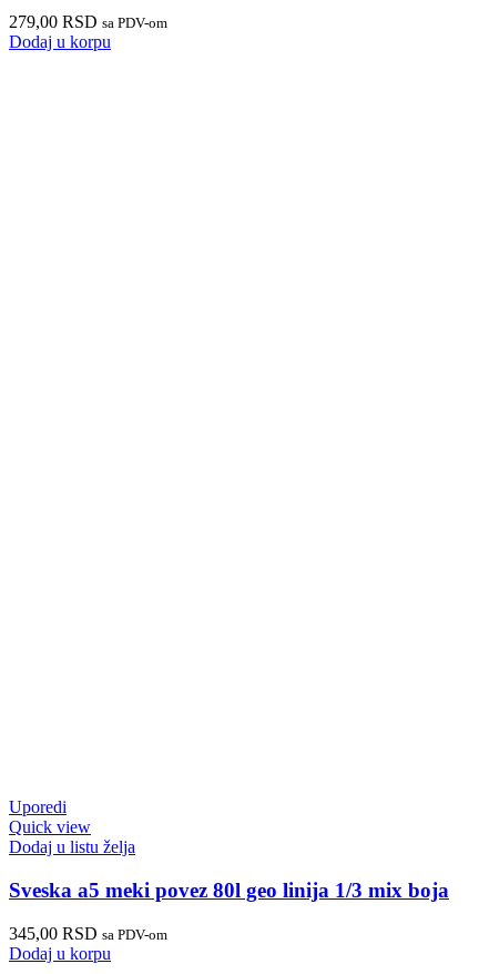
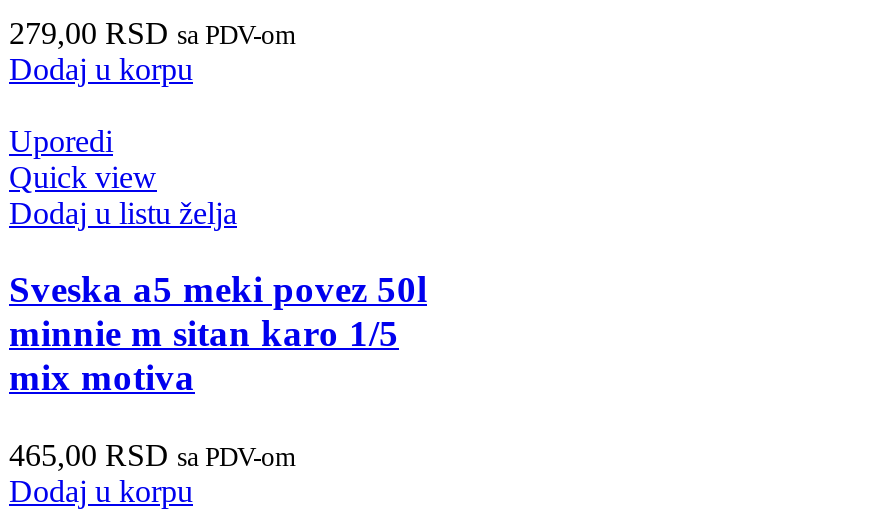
moved up: Uporedi | Quick view | Dodaj u listu želja

- Sveska a5 meki povez 80l geo linija 1/3 mix boja
+ Sveska a5 meki povez 50l
+ minnie m sitan karo 1/5
+ mix motiva

- 345,00 RSD sa PDV-om
+ 465,00 RSD sa PDV-om
